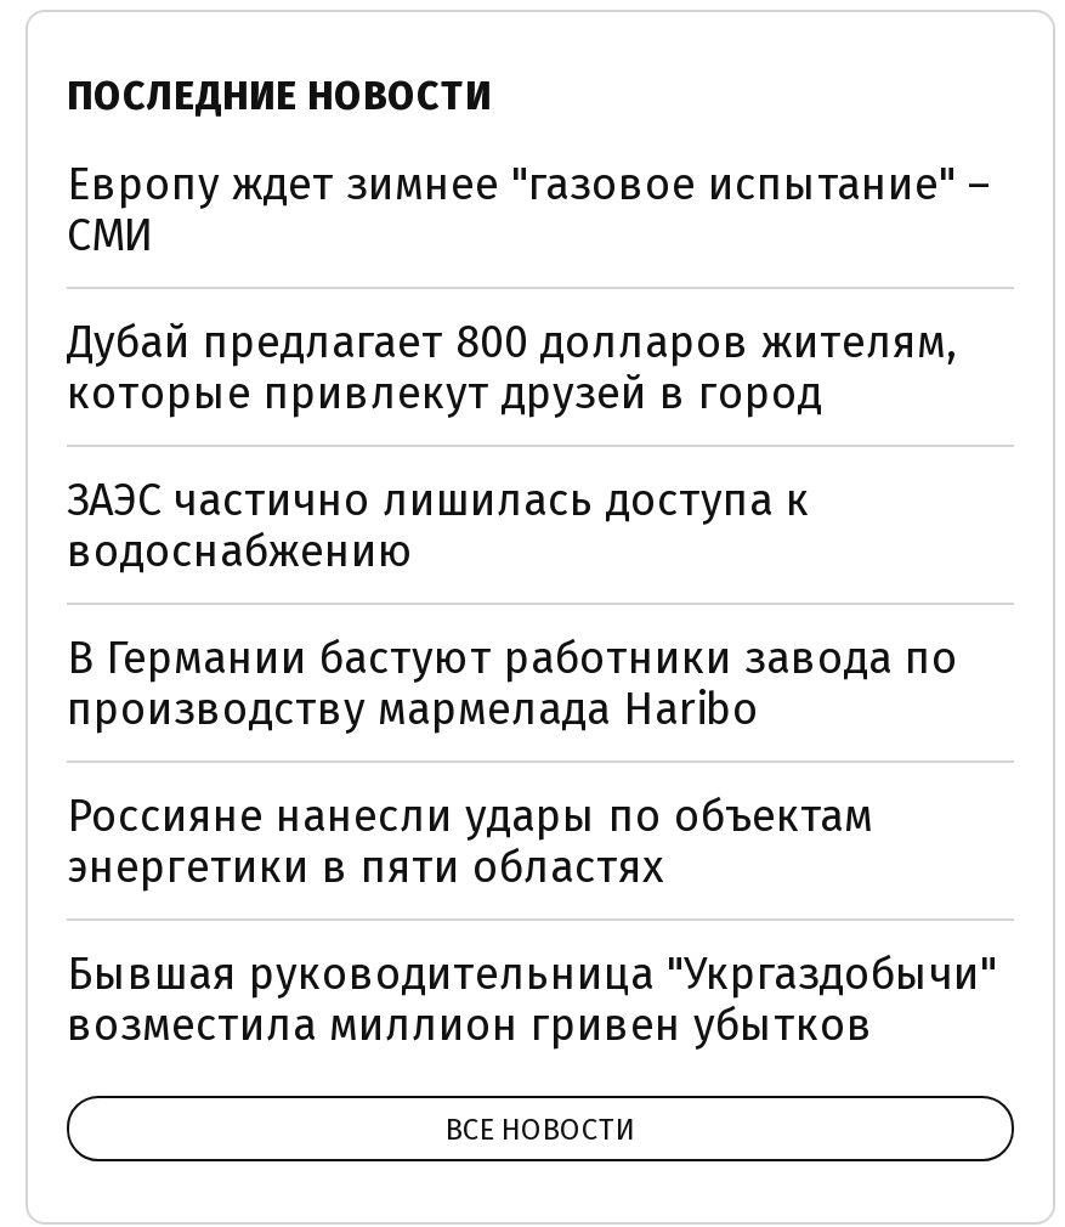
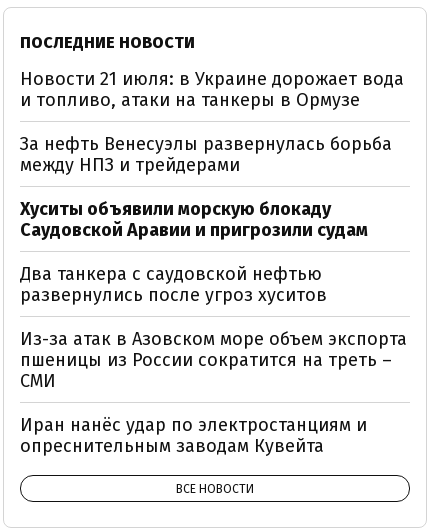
- Европу ждет зимнее "газовое испытание" –
+ Новости 21 июля: в Украине дорожает вода
+ и топливо, атаки на танкеры в Ормузе
+ За нефть Венесуэлы развернулась борьба
+ между НПЗ и трейдерами
+ Хуситы объявили морскую блокаду
+ Саудовской Аравии и пригрозили судам
+ Два танкера с саудовской нефтью
+ развернулись после угроз хуситов
+ Из-за атак в Азовском море объем экспорта
+ пшеницы из России сократится на треть –

moved down: СМИ

- Дубай предлагает 800 долларов жителям,
- которые привлекут друзей в город
- ЗАЭС частично лишилась доступа к
- водоснабжению
- В Германии бастуют работники завода по
- производству мармелада Haribo
- Россияне нанесли удары по объектам
- энергетики в пяти областях
- Бывшая руководительница "Укргаздобычи"
- возместила миллион гривен убытков
+ Иран нанёс удар по электростанциям и
+ опреснительным заводам Кувейта
